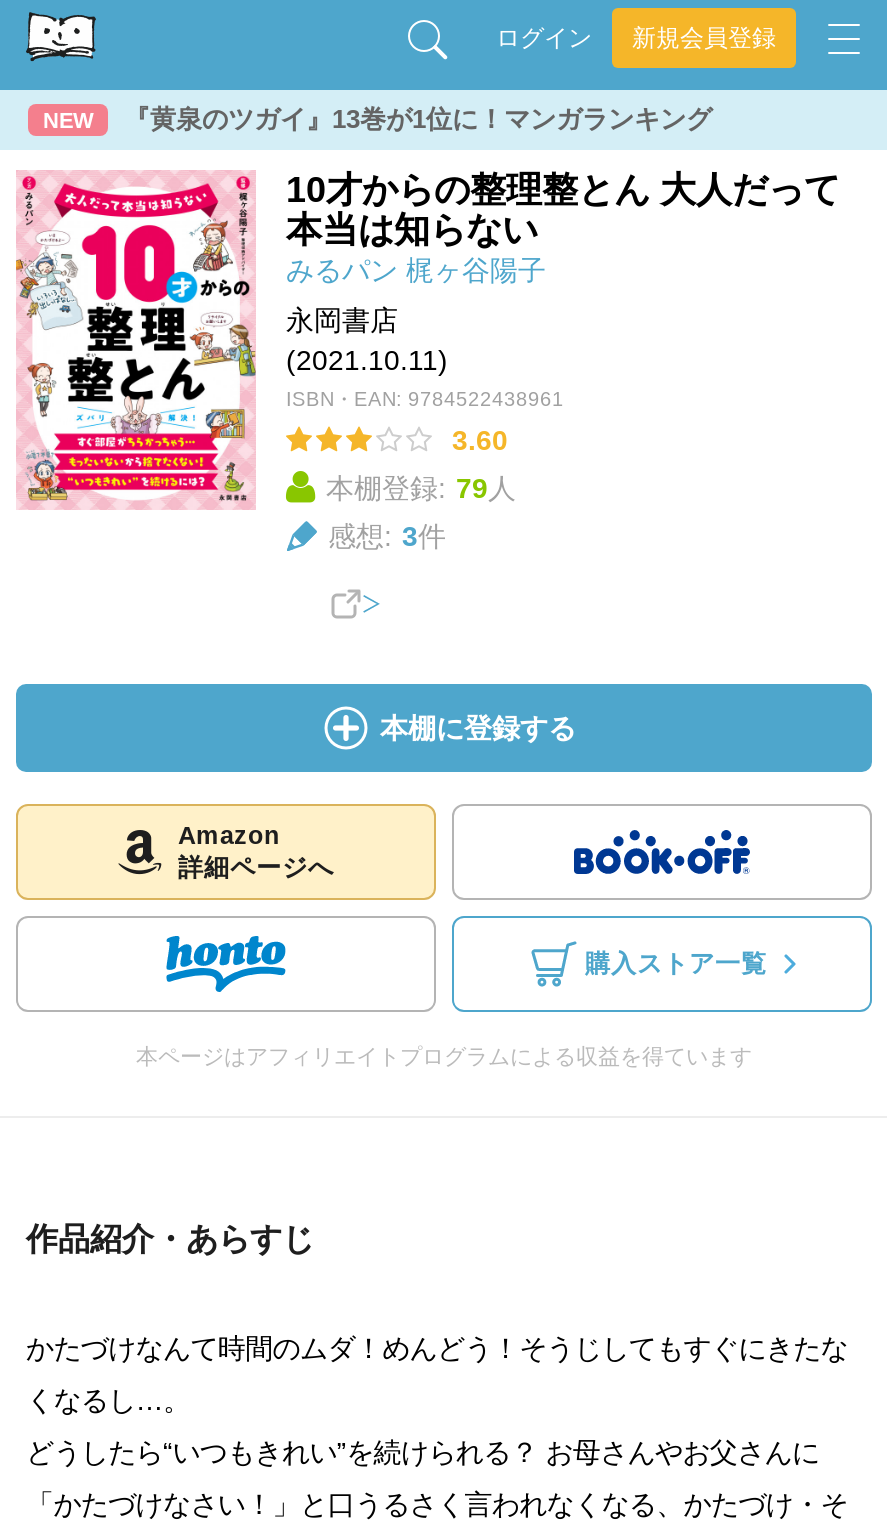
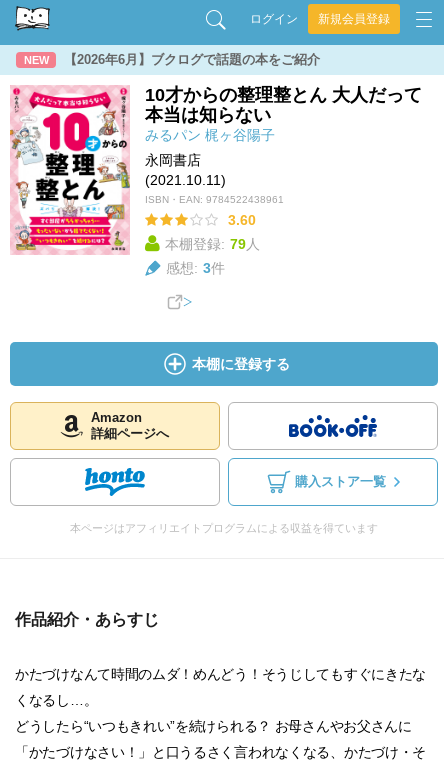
- 『黄泉のツガイ』13巻が1位に！マンガランキング
+ 【2026年6月】ブクログで話題の本をご紹介
